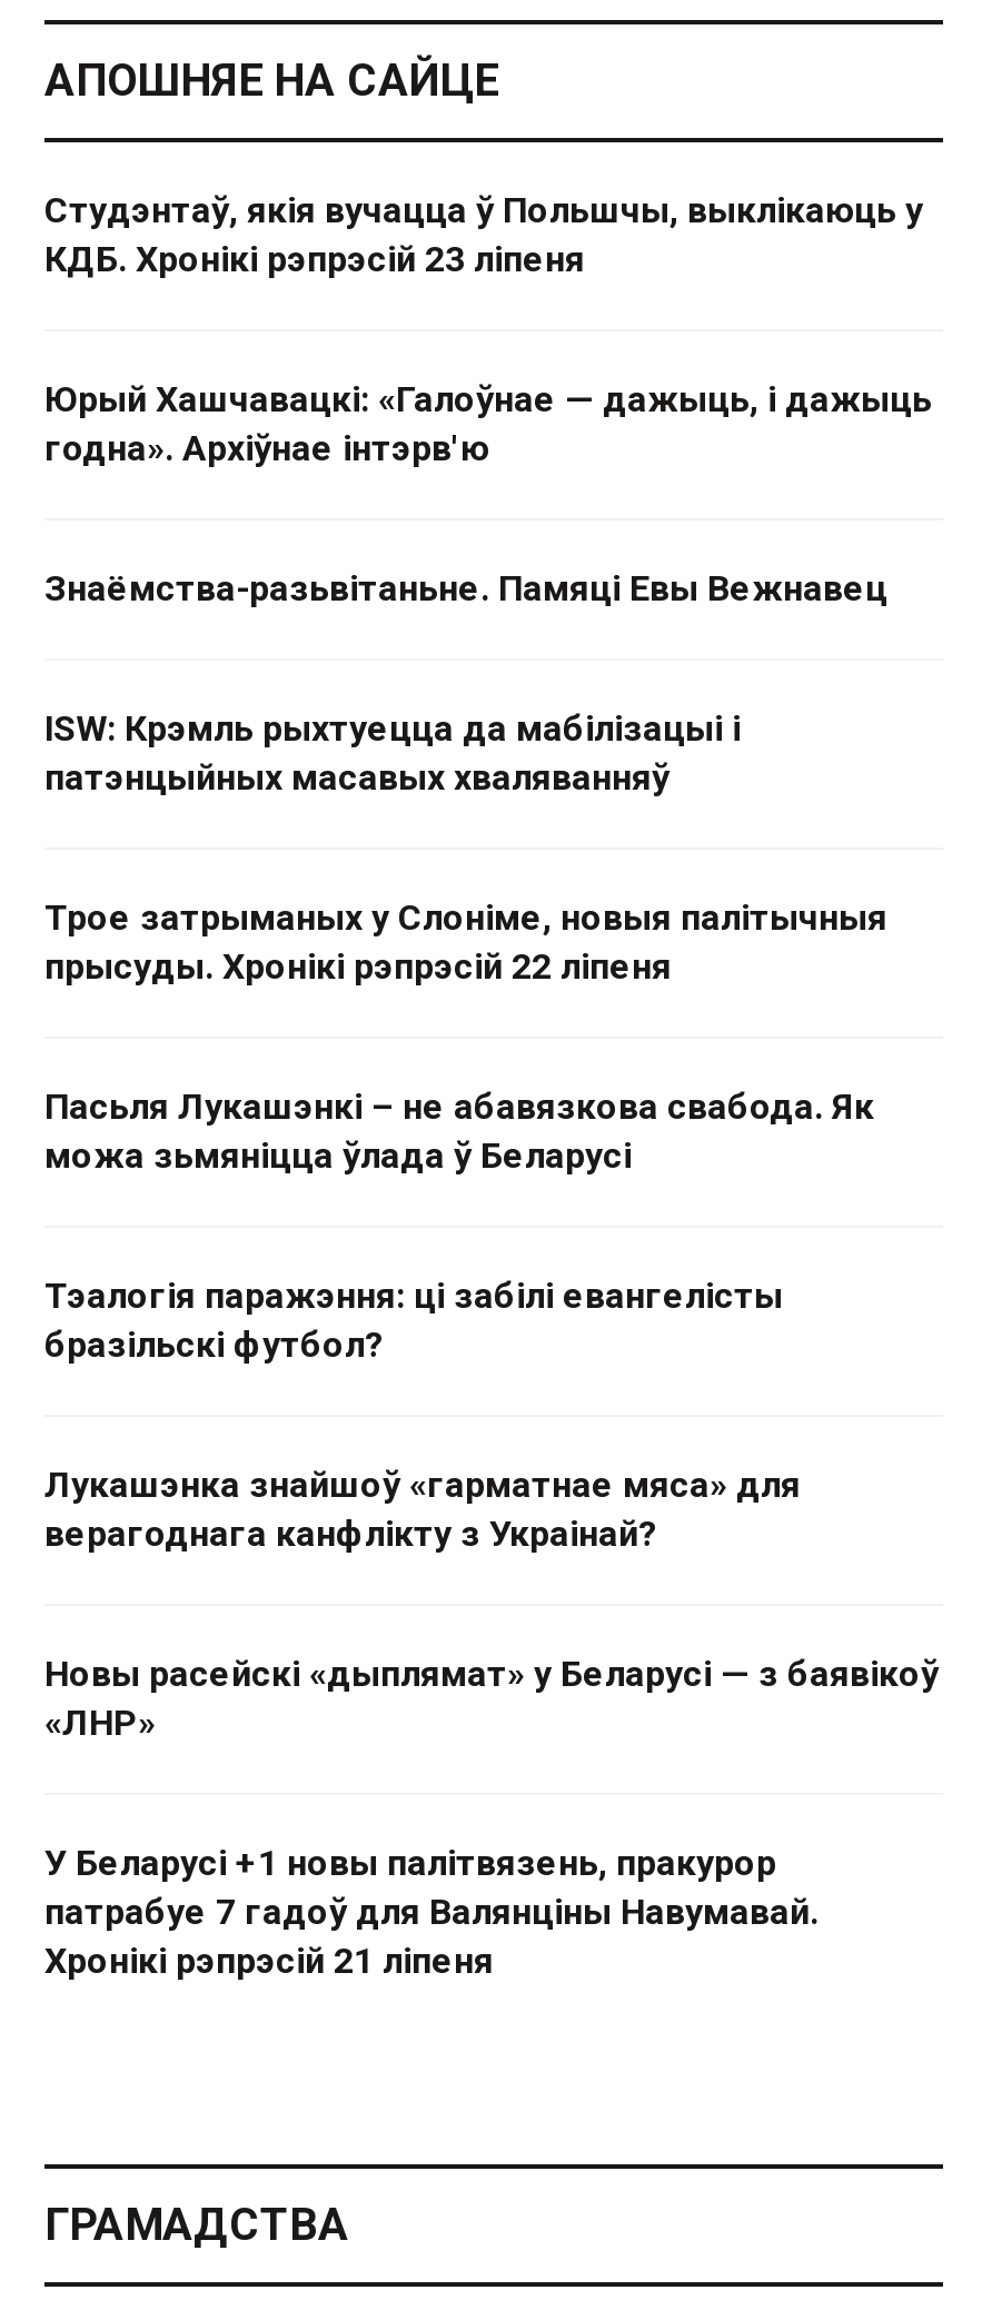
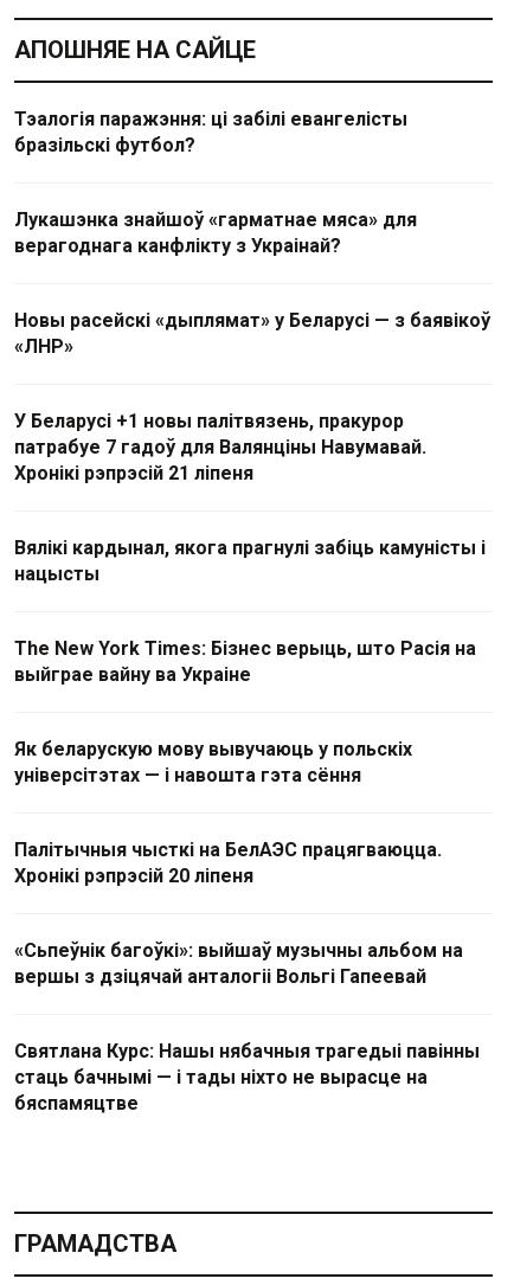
- Студэнтаў, якія вучацца ў Польшчы, выклікаюць у
- КДБ. Хронікі рэпрэсій 23 ліпеня
- Юрый Хашчавацкі: «Галоўнае — дажыць, і дажыць
- годна». Архіўнае інтэрв'ю
- Знаёмства-разьвітаньне. Памяці Евы Вежнавец
- ISW: Крэмль рыхтуецца да мабілізацыі і
- патэнцыйных масавых хваляванняў
- Трое затрыманых у Слоніме, новыя палітычныя
- прысуды. Хронікі рэпрэсій 22 ліпеня
- Пасьля Лукашэнкі – не абавязкова свабода. Як
- можа зьмяніцца ўлада ў Беларусі

moved up: Тэалогія паражэння: ці забілі евангелісты | бразільскі футбол? | Лукашэнка знайшоў «гарматнае мяса» для | ... | патрабуе 7 гадоў для Валянціны Навумавай. | Хронікі рэпрэсій 21 ліпеня

+ Вялікі кардынал, якога прагнулі забіць камуністы і
+ нацысты
+ The New York Times: Бізнес верыць, што Расія на
+ выйграе вайну ва Украіне
+ Як беларускую мову вывучаюць у польскіх
+ універсітэтах — і навошта гэта сёння
+ Палітычныя чысткі на БелАЭС працягваюцца.
+ Хронікі рэпрэсій 20 ліпеня
+ «Сьпеўнік багоўкі»: выйшаў музычны альбом на
+ вершы з дзіцячай анталогіі Вольгі Гапеевай
+ Святлана Курс: Нашы нябачныя трагедыі павінны
+ стаць бачнымі — і тады ніхто не вырасце на
+ бяспамяцтве
